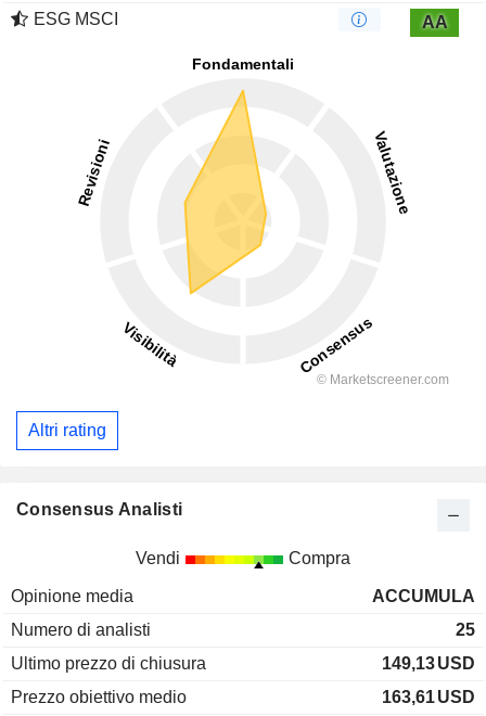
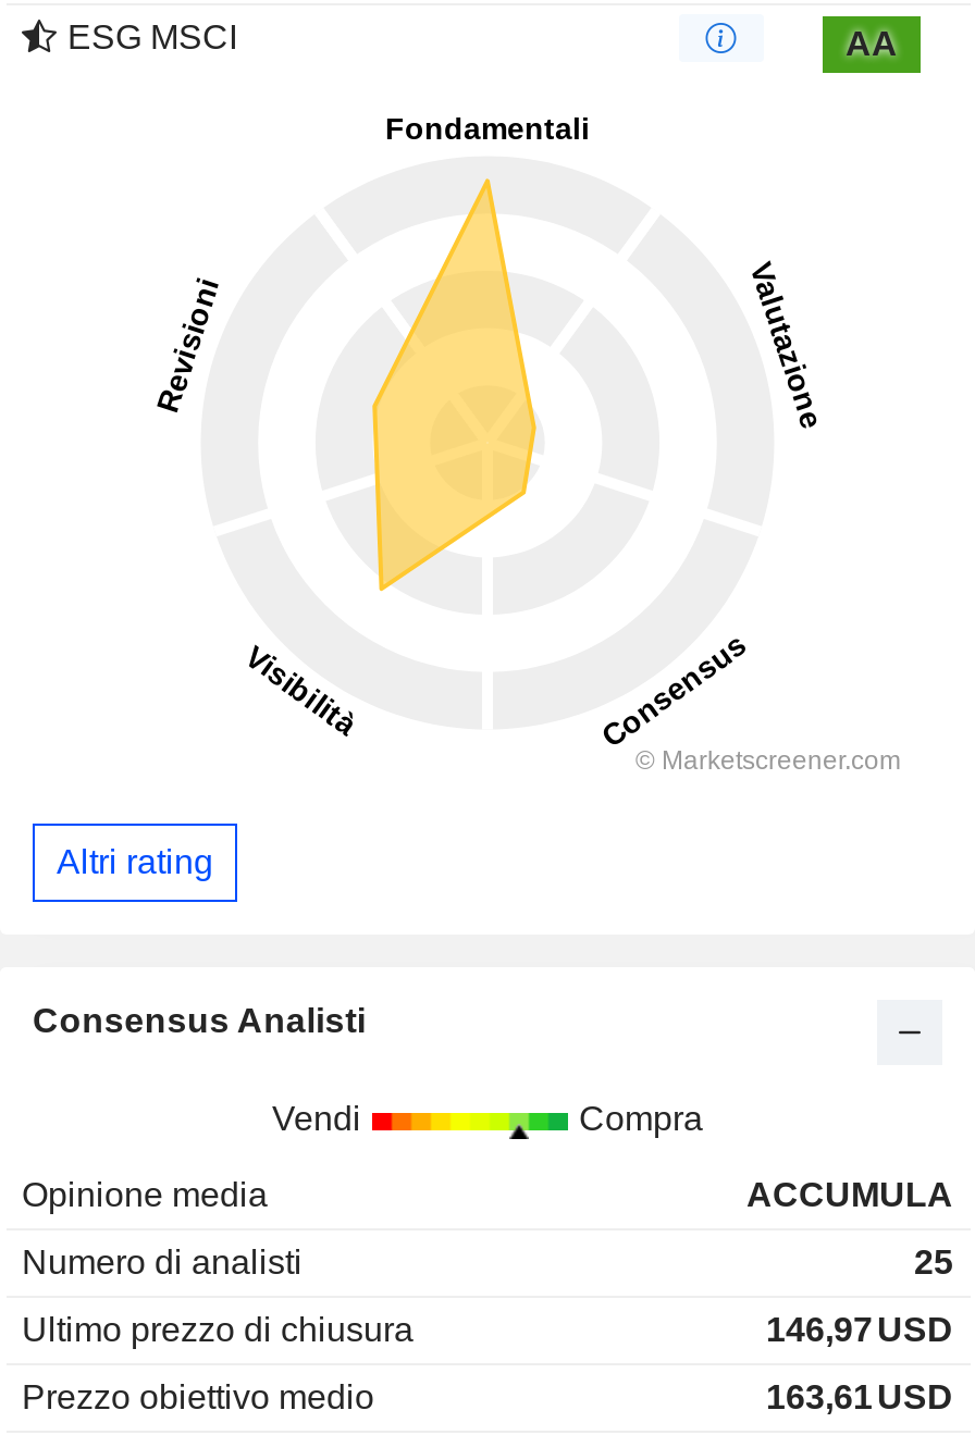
- 149,13 USD
+ 146,97 USD
